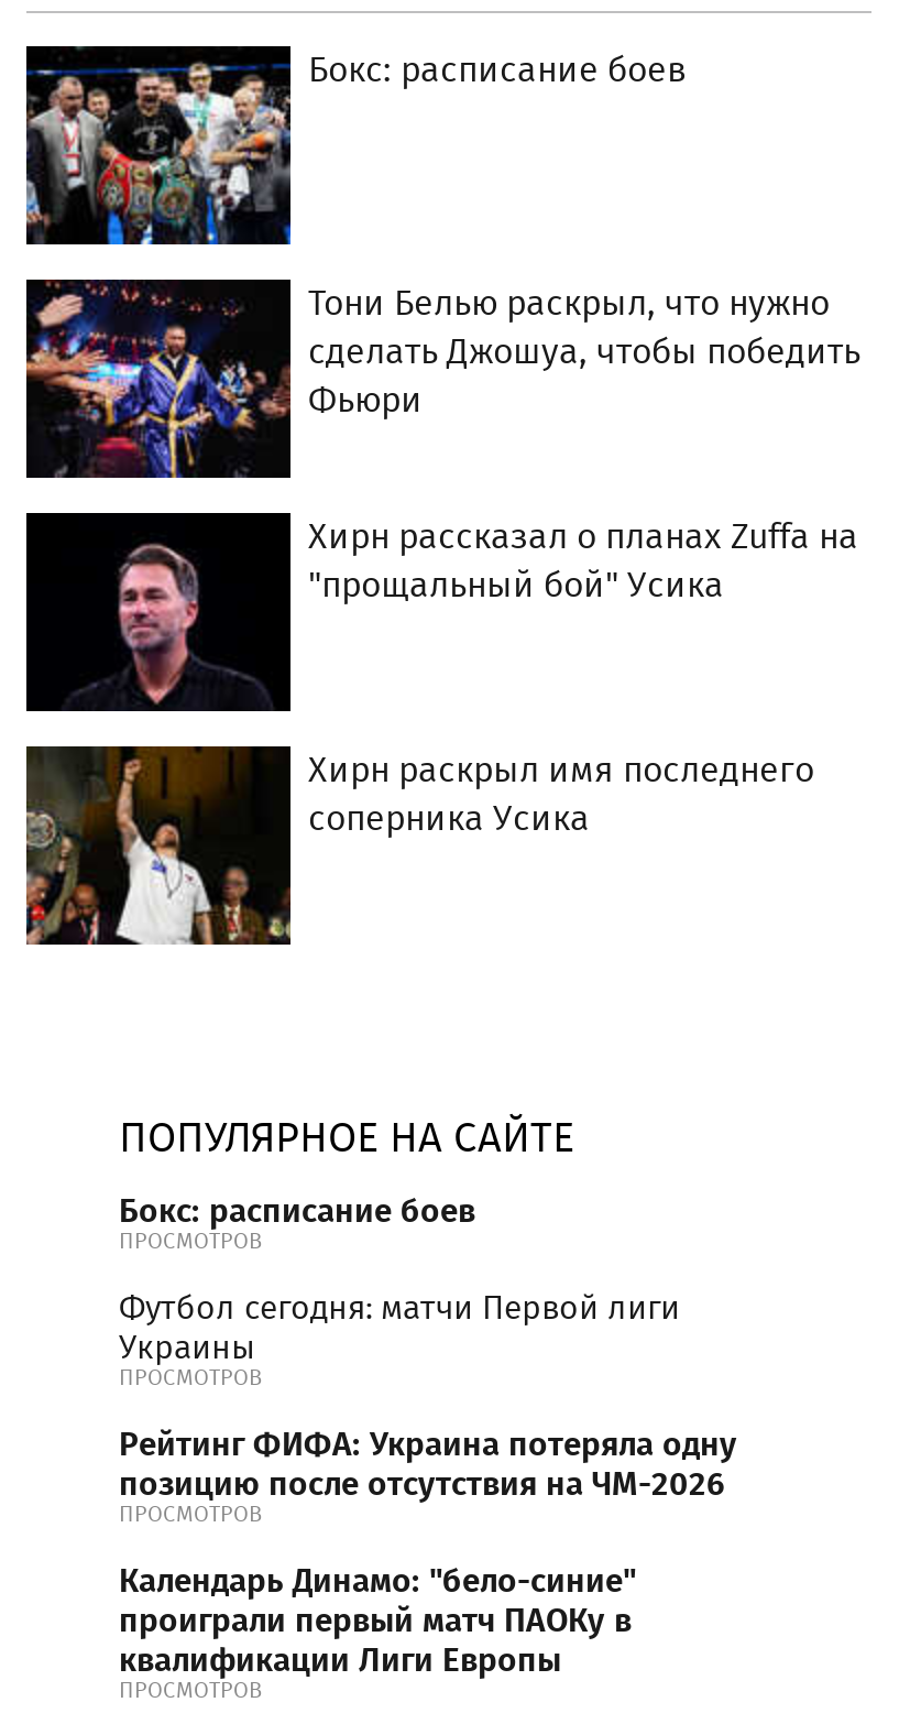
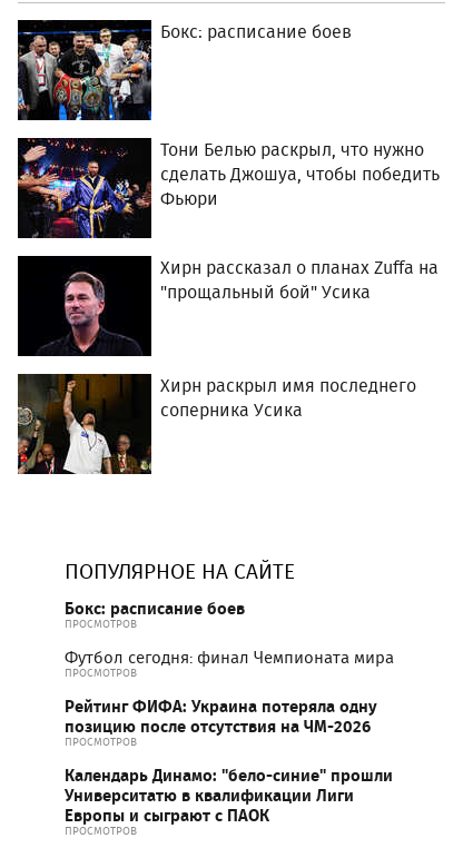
- Футбол сегодня: матчи Первой лиги
- Украины
+ Футбол сегодня: финал Чемпионата мира

- Календарь Динамо: "бело-синие"
- проиграли первый матч ПАОКу в
- квалификации Лиги Европы
+ Календарь Динамо: "бело-синие" прошли
+ Университатю в квалификации Лиги
+ Европы и сыграют с ПАОК
